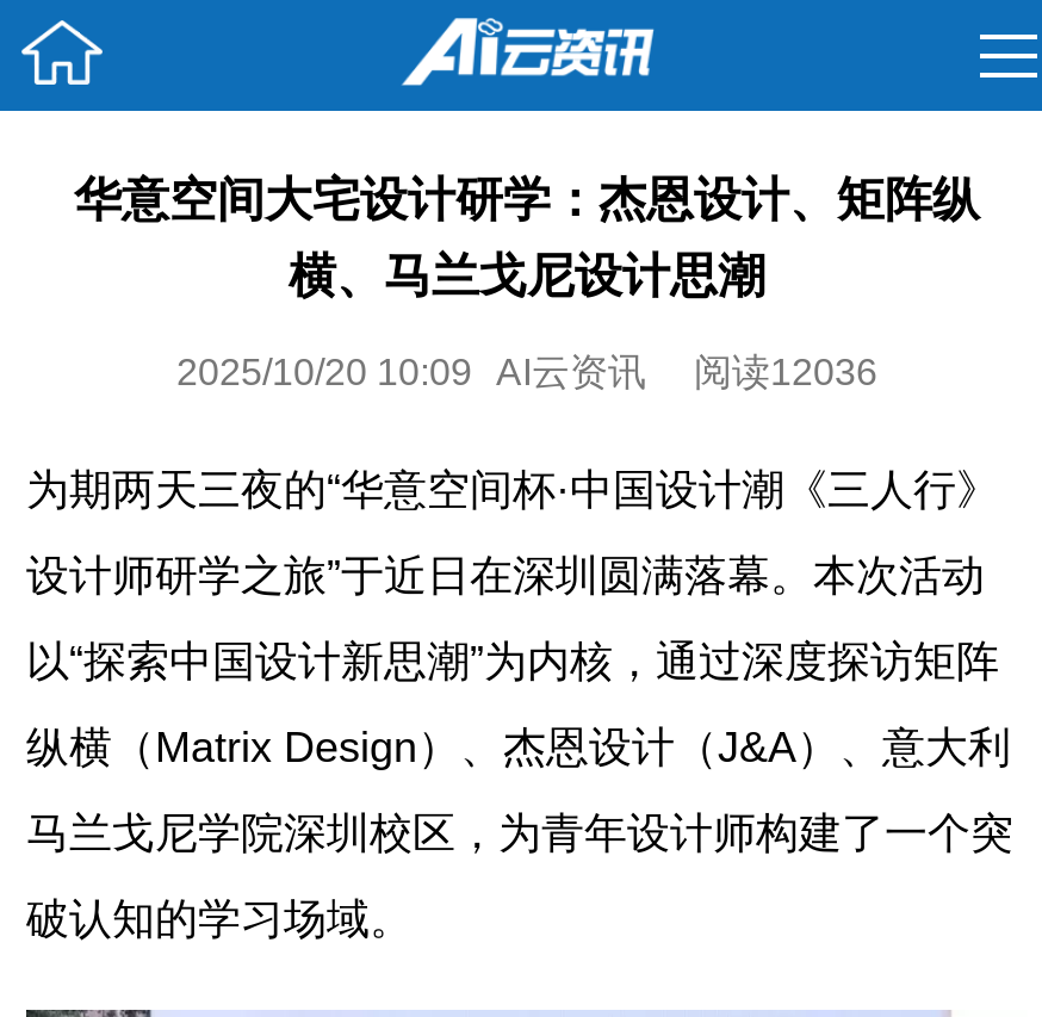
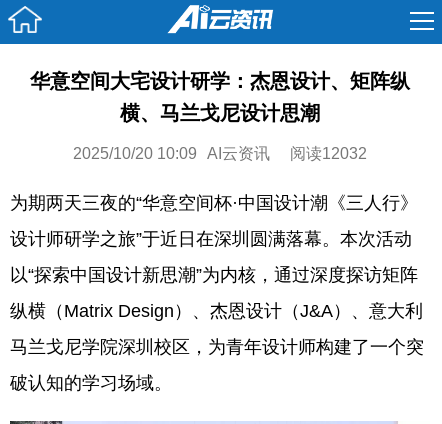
- 12036
+ 12032
